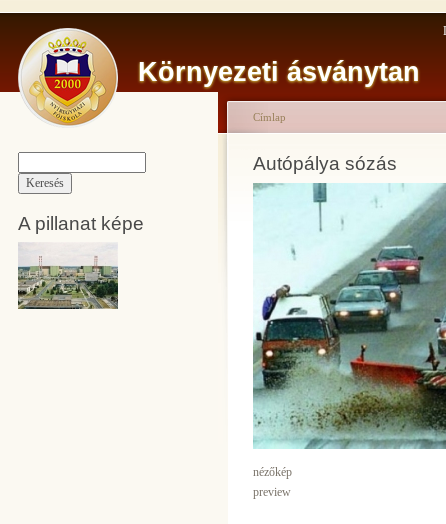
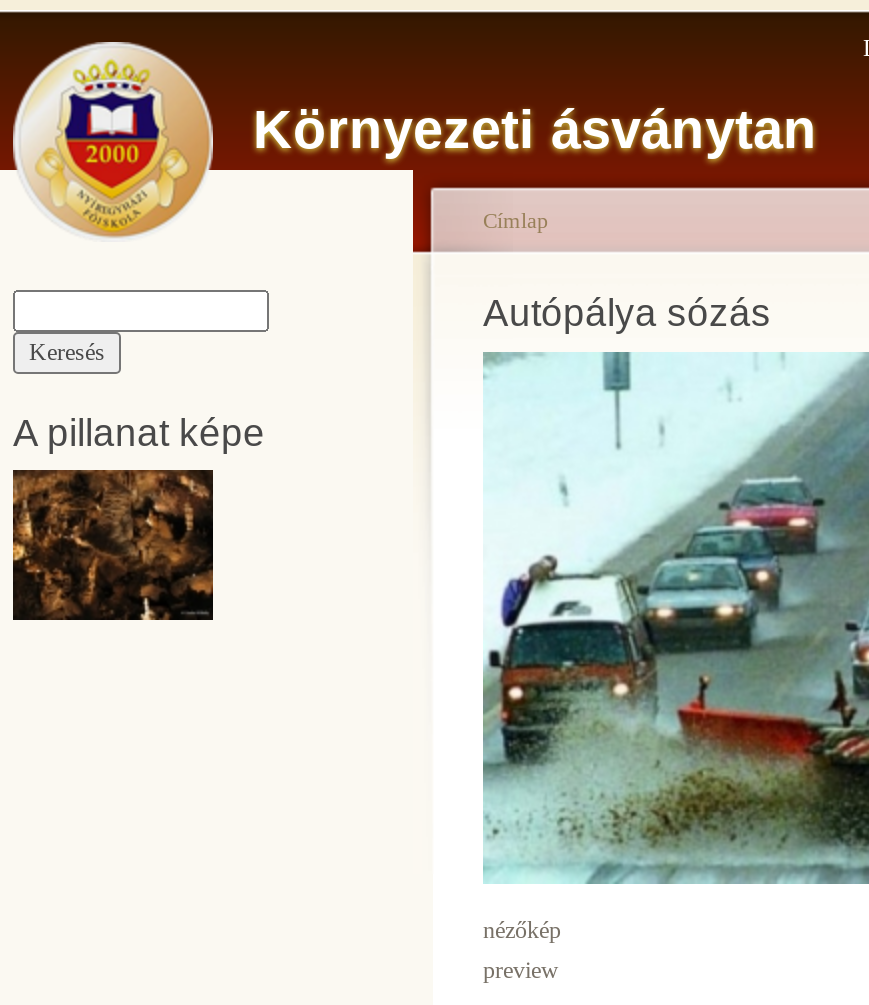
- [image]
+ [image]
